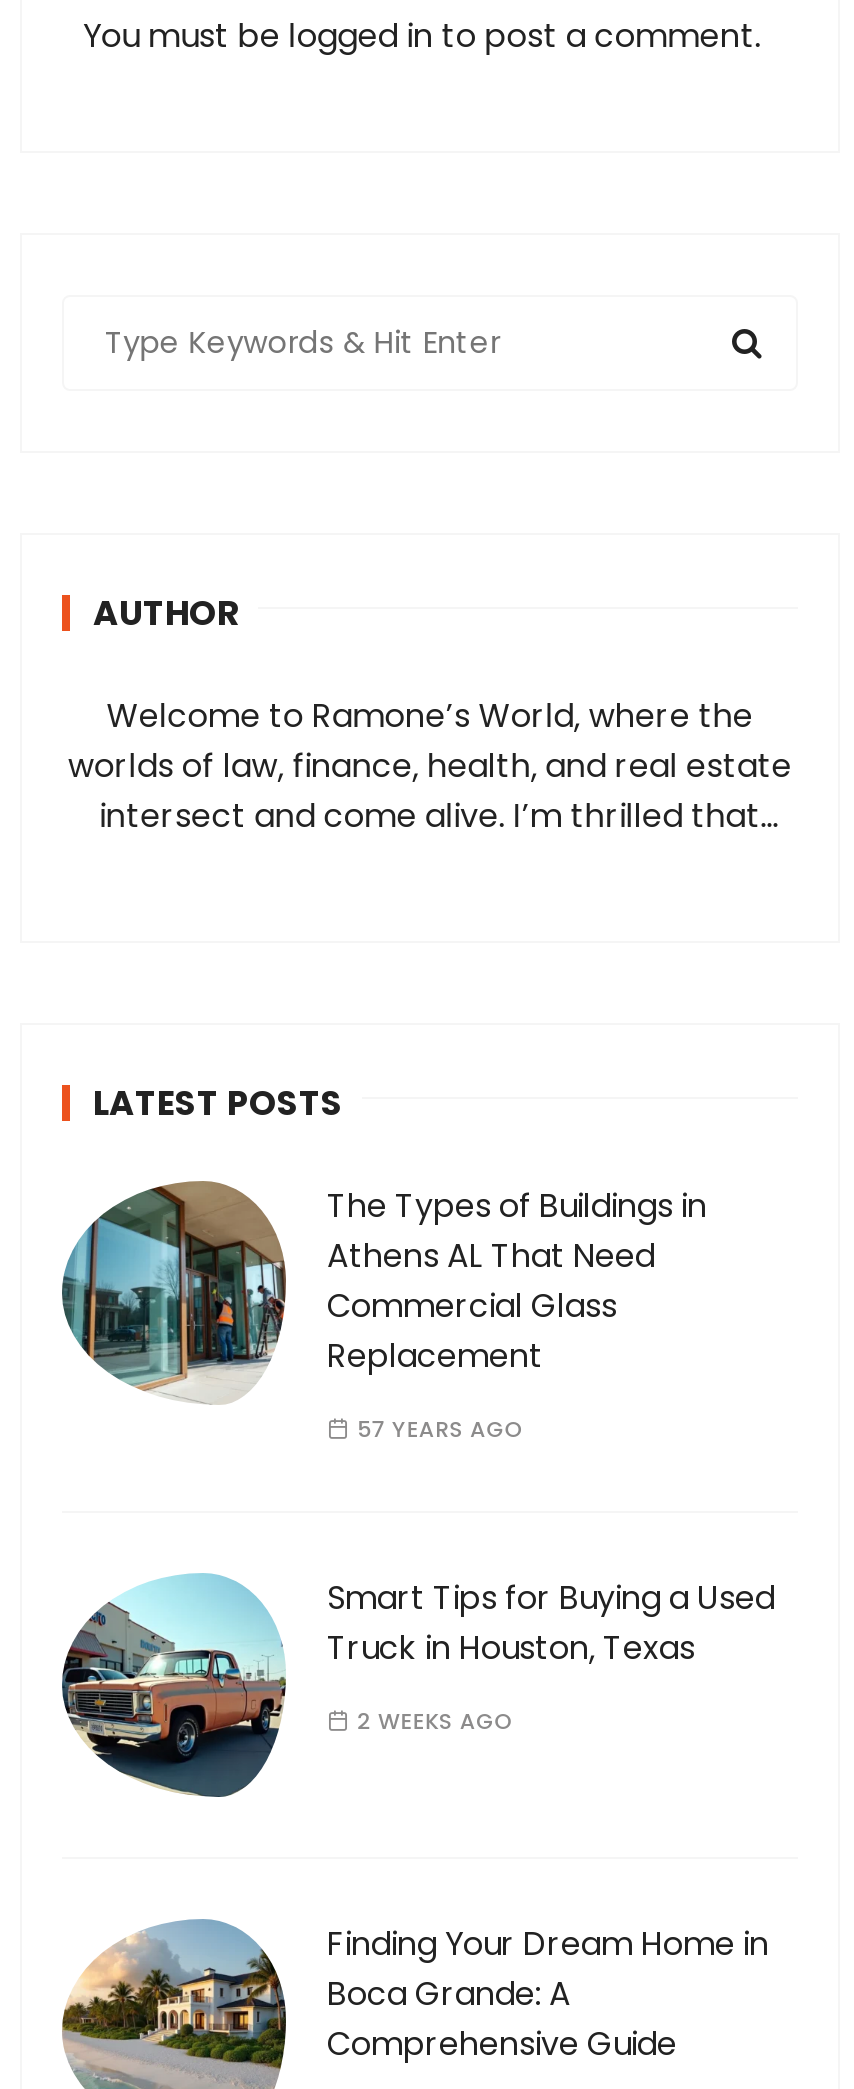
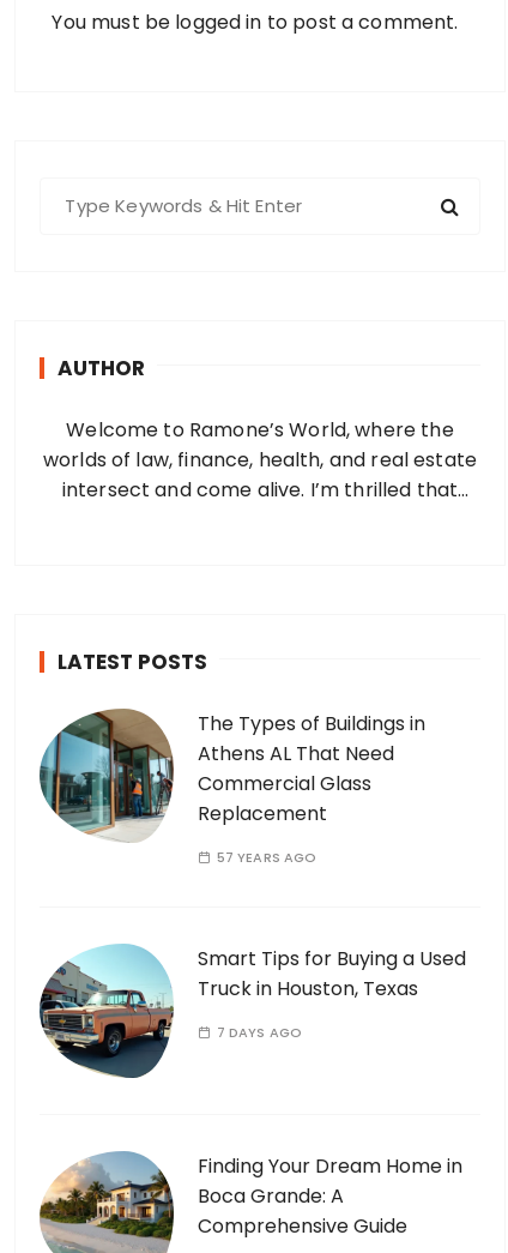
- 2 WEEKS AGO
+ 7 DAYS AGO
